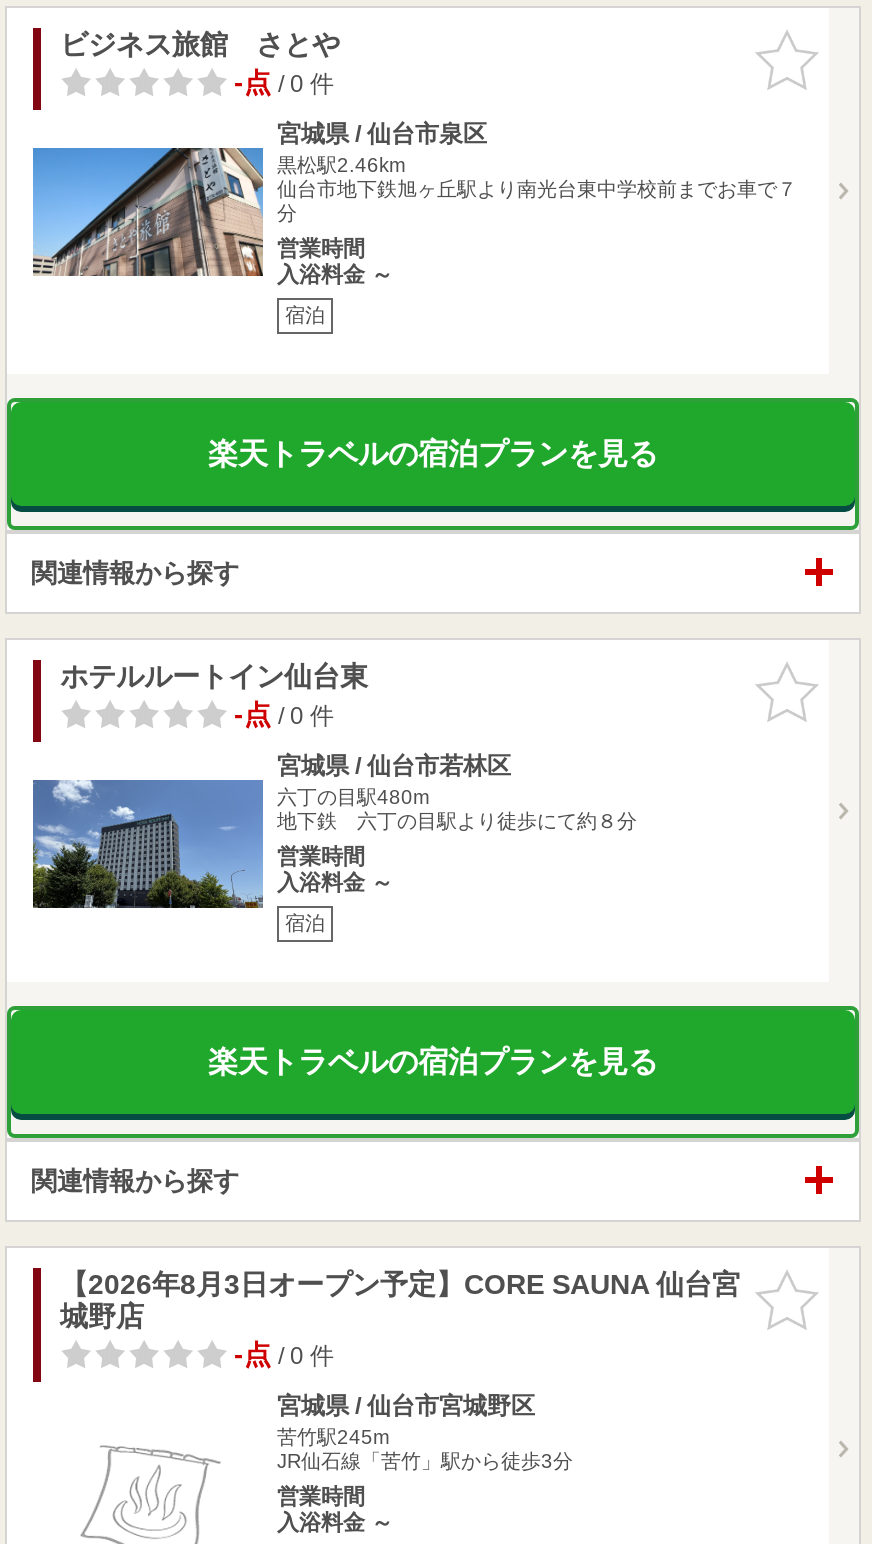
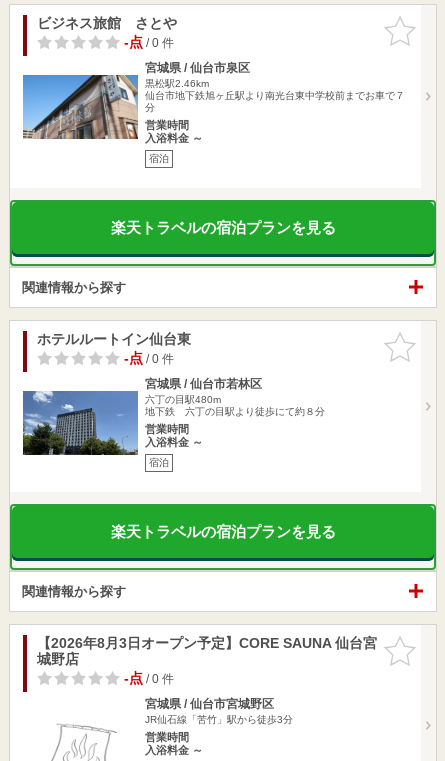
- 苦竹駅245m
